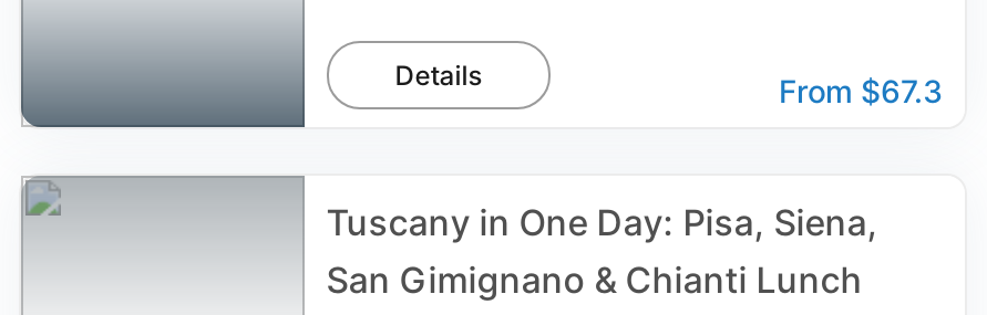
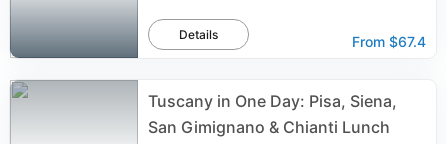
- From $67.3
+ From $67.4
